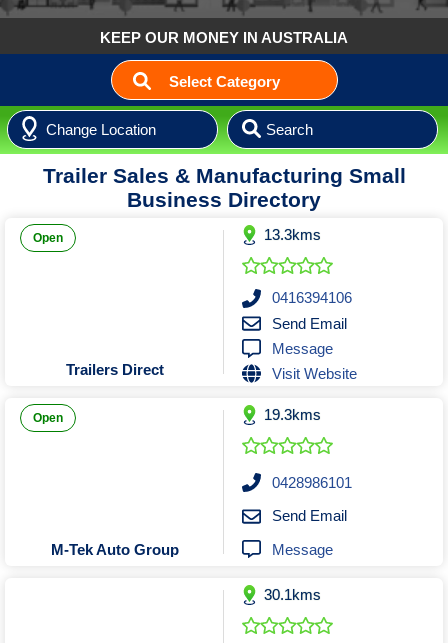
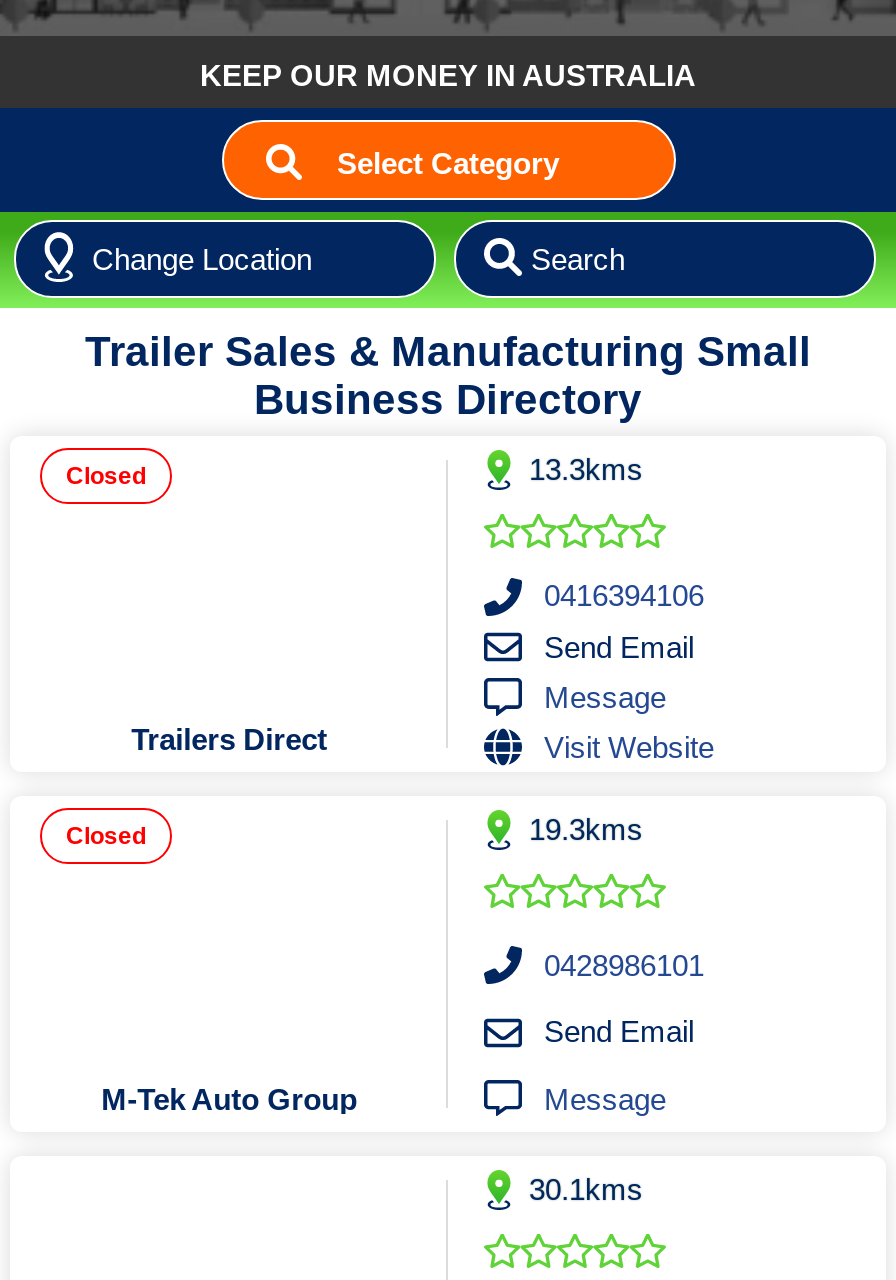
- Open
+ Closed

- Open
+ Closed
